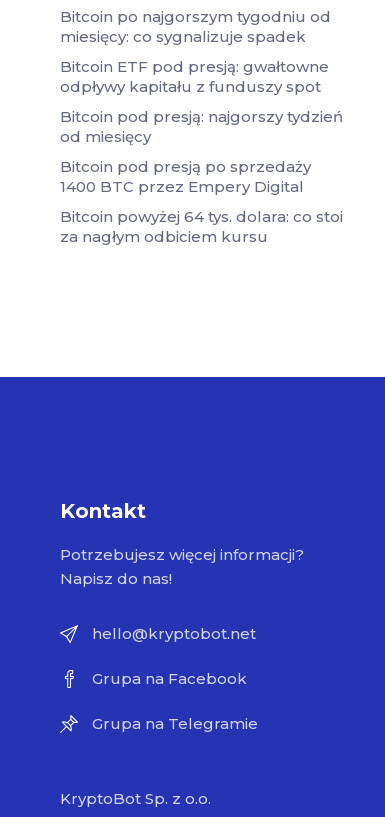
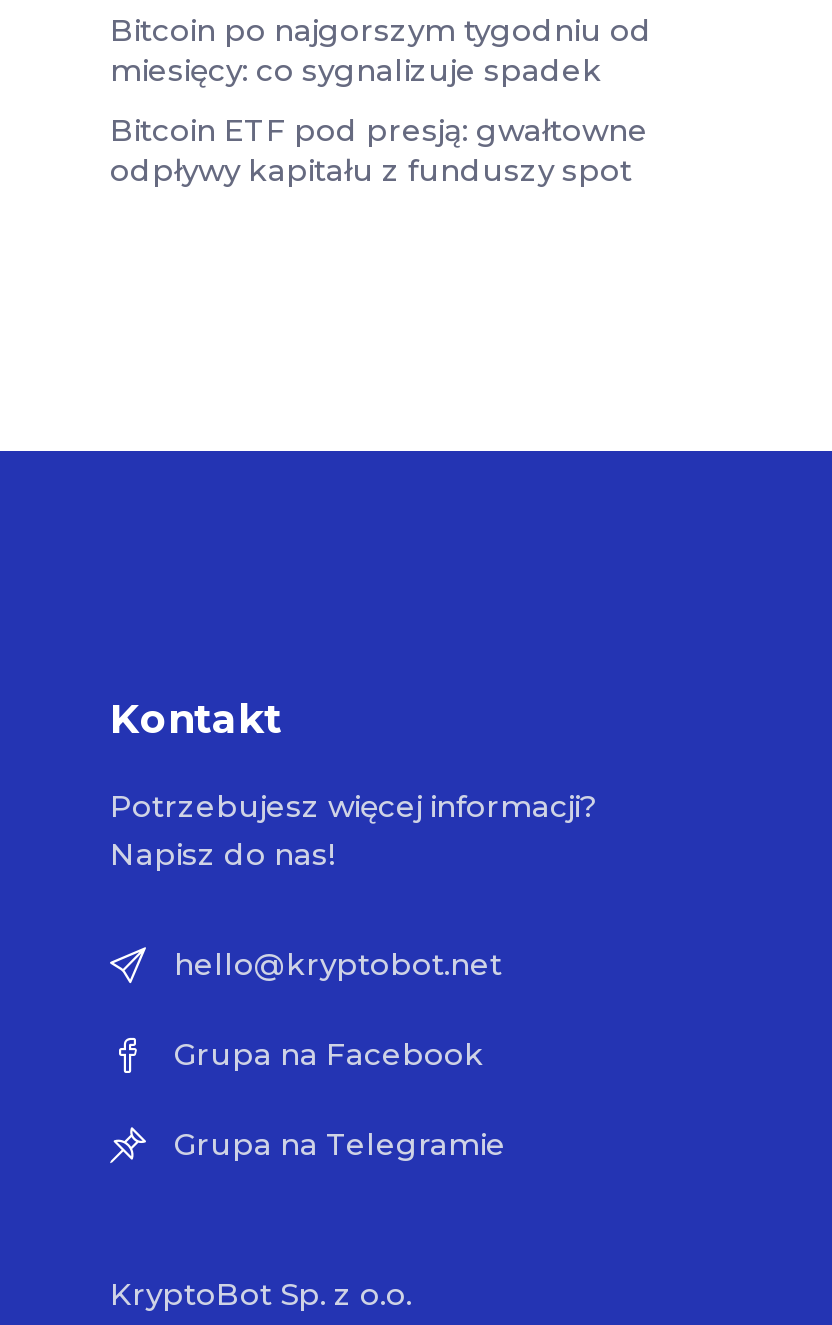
- Bitcoin pod presją: najgorszy tydzień
- od miesięcy
- Bitcoin pod presją po sprzedaży
- 1400 BTC przez Empery Digital
- Bitcoin powyżej 64 tys. dolara: co stoi
- za nagłym odbiciem kursu
